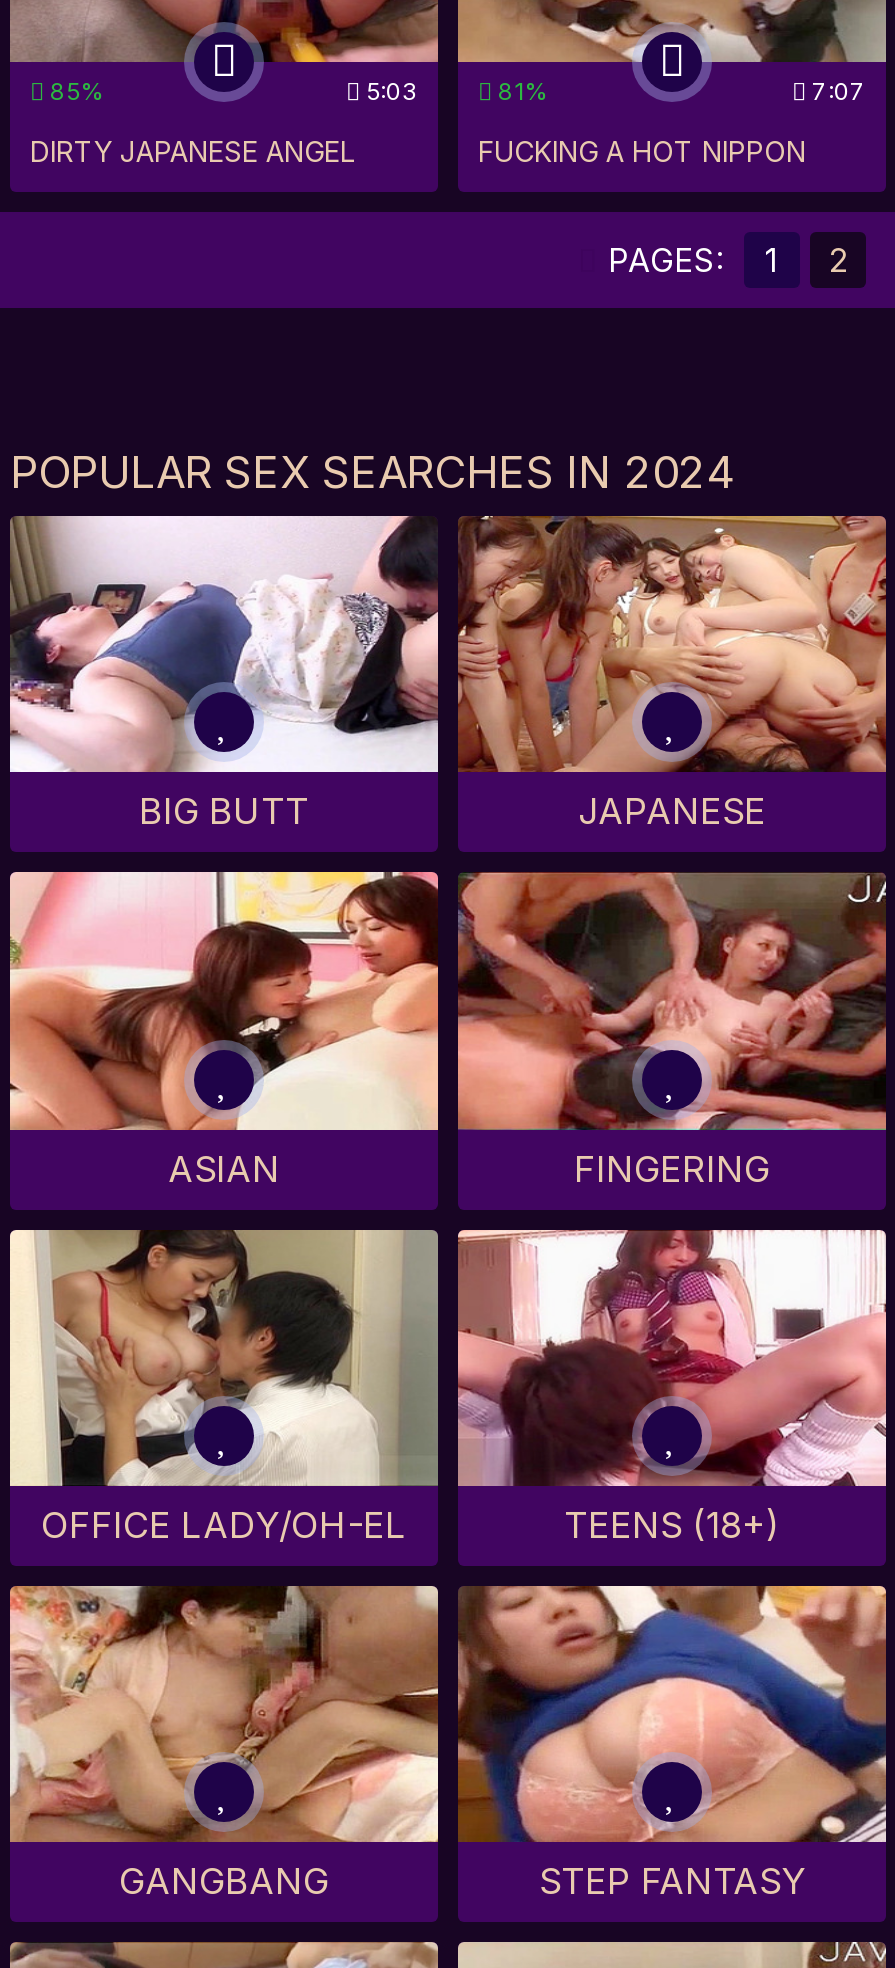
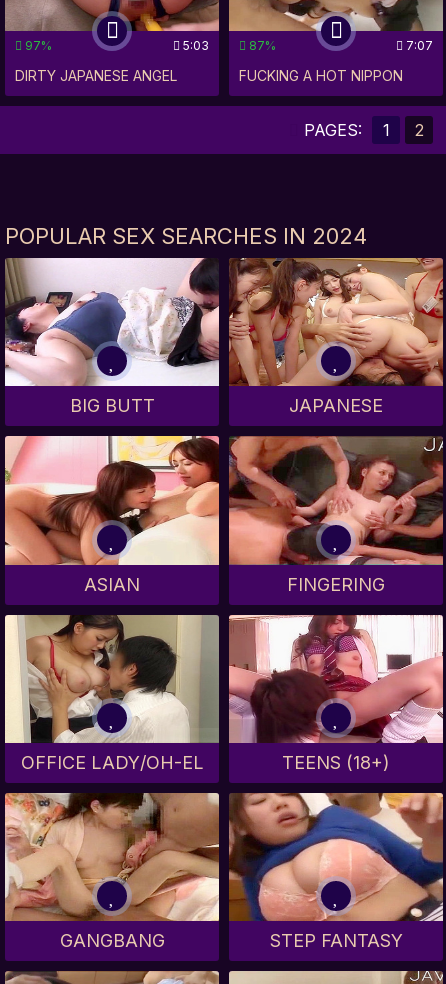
- 85%
+ 97%

- 81%
+ 87%
